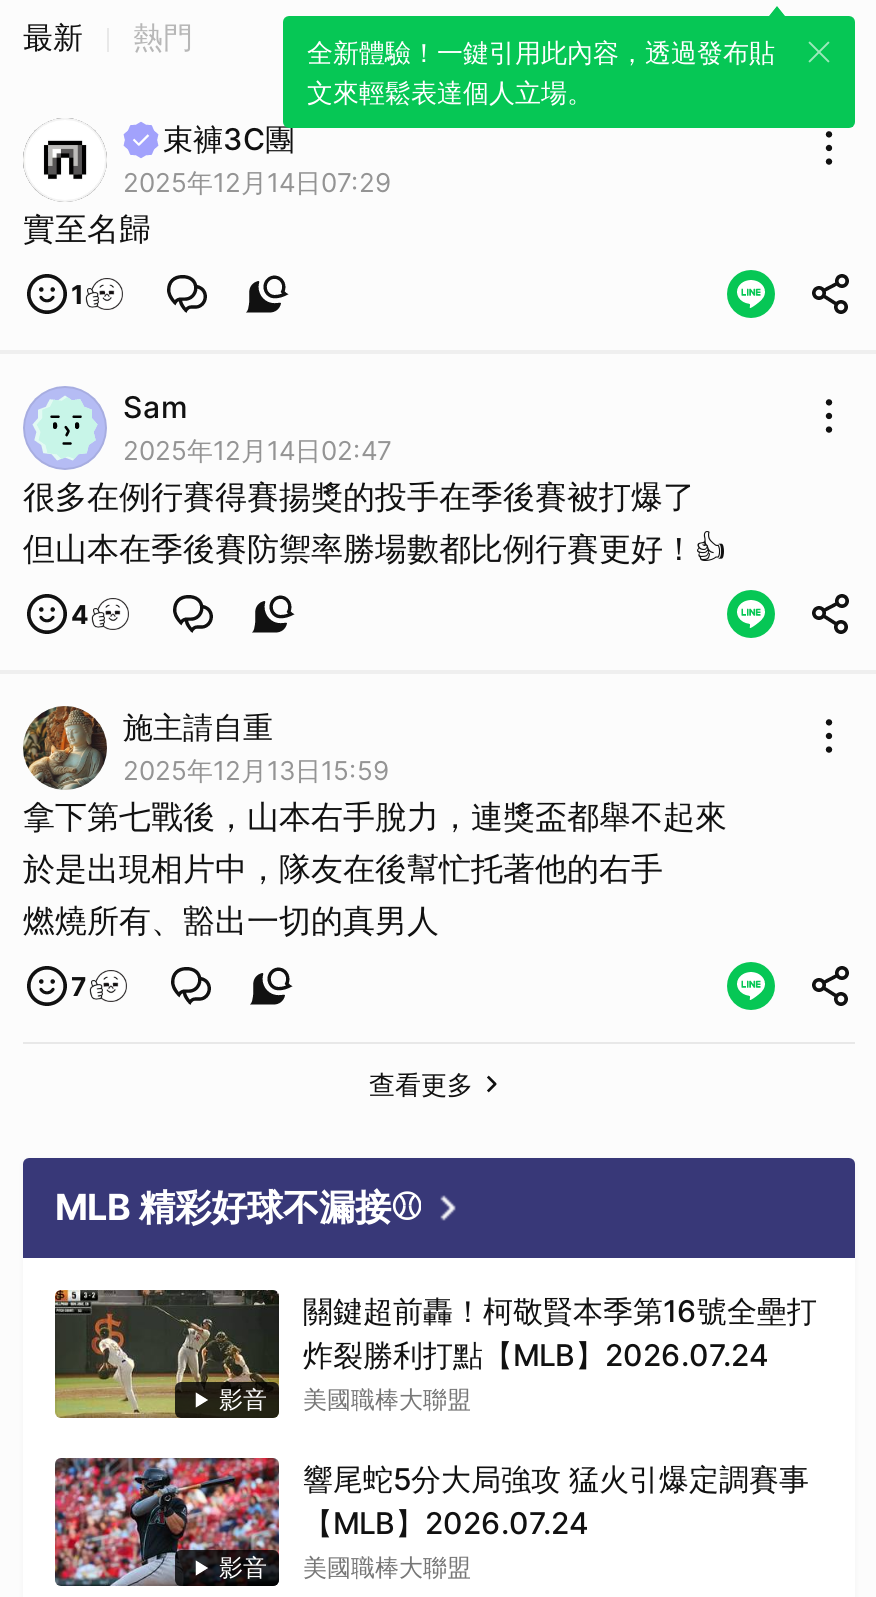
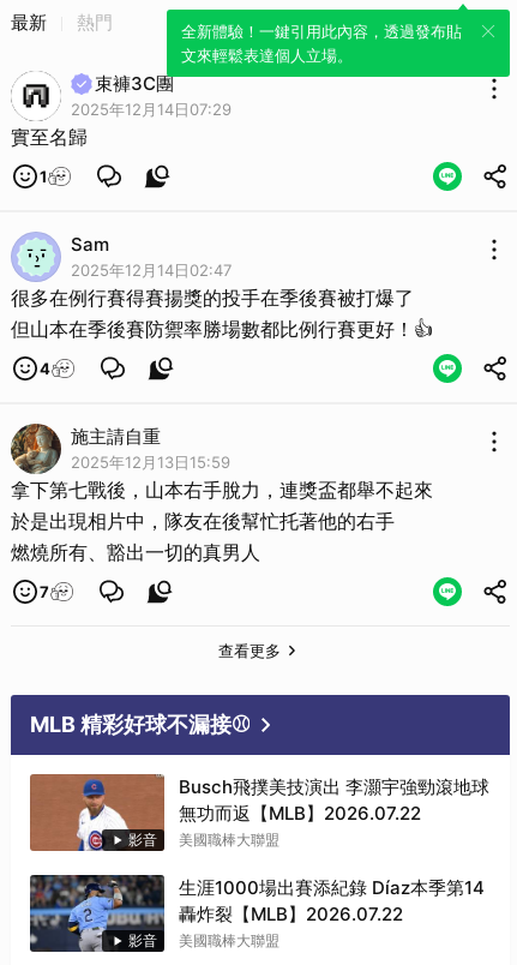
- [image]
- 關鍵超前轟！柯敬賢本季第16號全壘打
- 炸裂勝利打點【MLB】2026.07.24
+ [image]
+ Busch飛撲美技演出 李灝宇強勁滾地球
+ 無功而返【MLB】2026.07.22

- [image]
- 響尾蛇5分大局強攻 猛火引爆定調賽事
- 【MLB】2026.07.24
+ [image]
+ 生涯1000場出賽添紀錄 Díaz本季第14
+ 轟炸裂【MLB】2026.07.22
